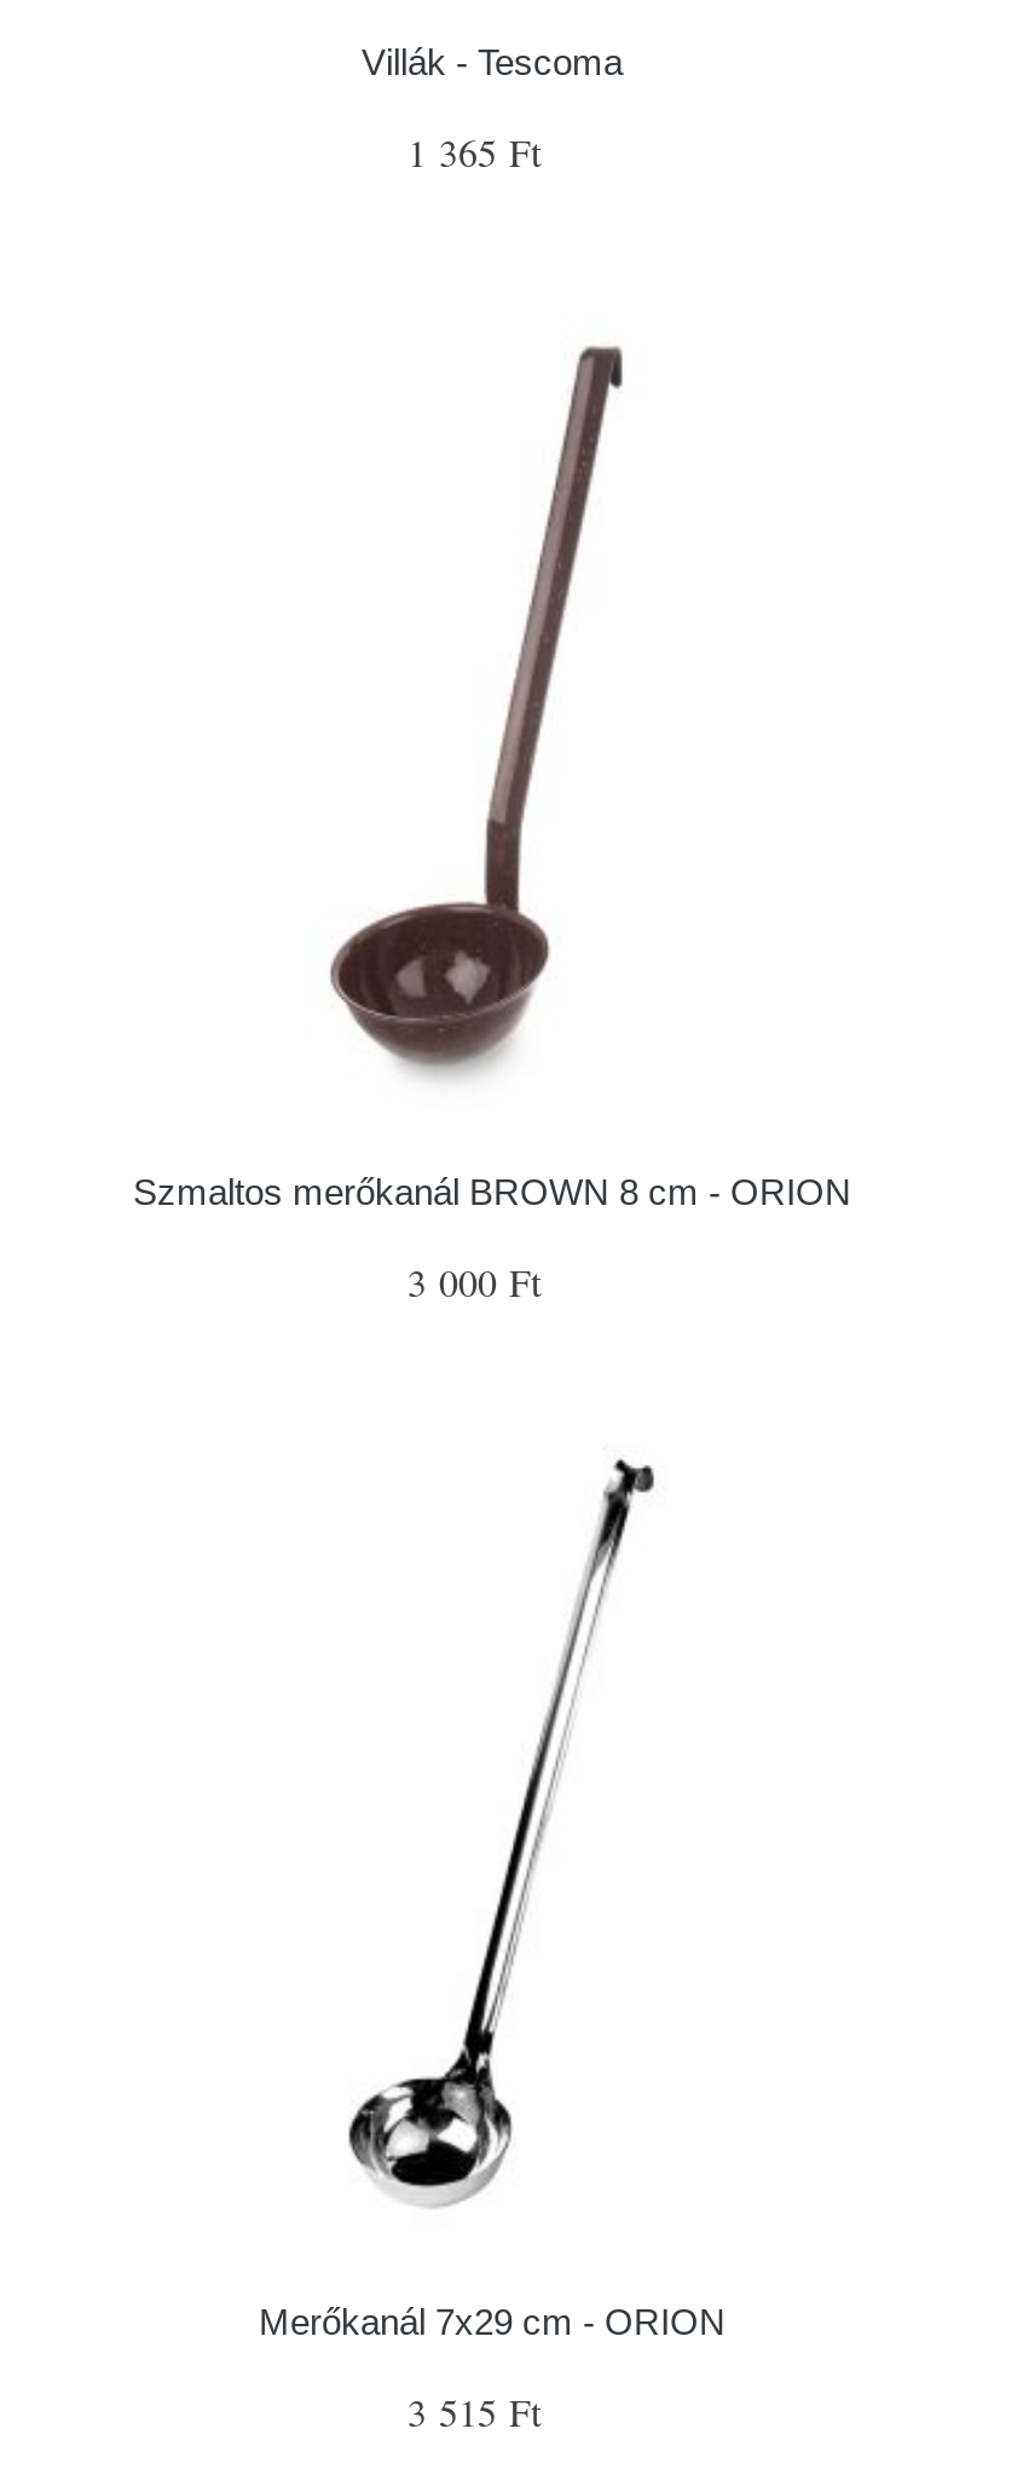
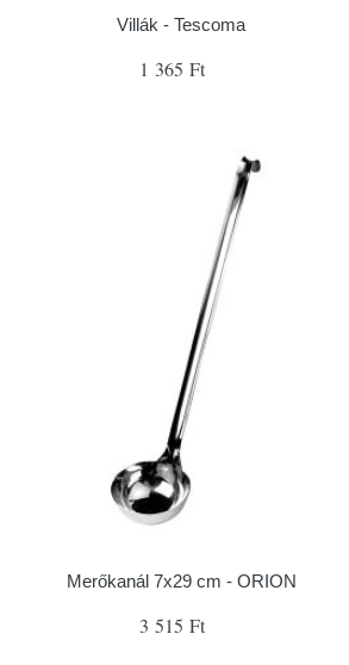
- [image]
- Szmaltos merőkanál BROWN 8 cm - ORION
- 3 000 Ft
